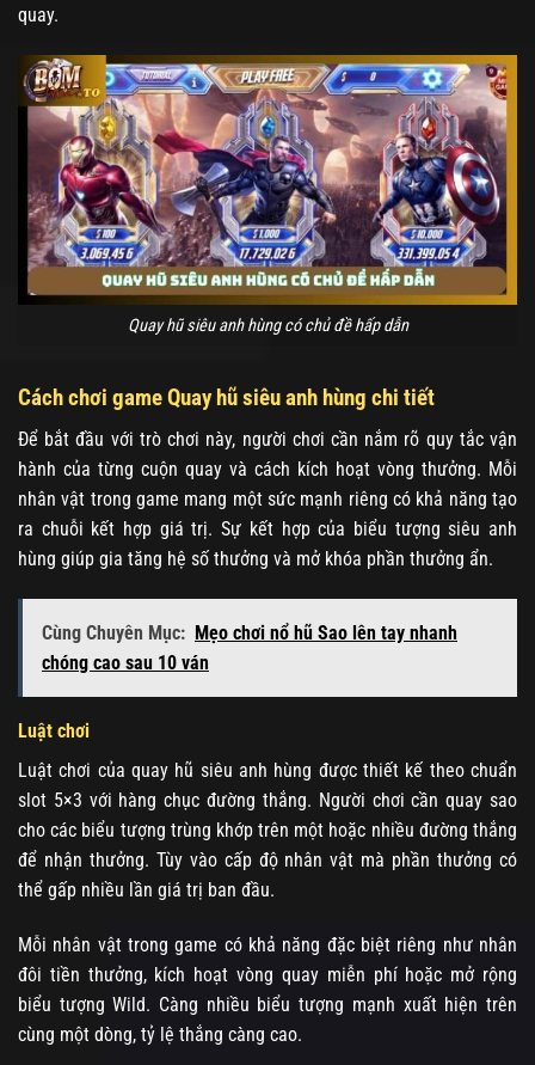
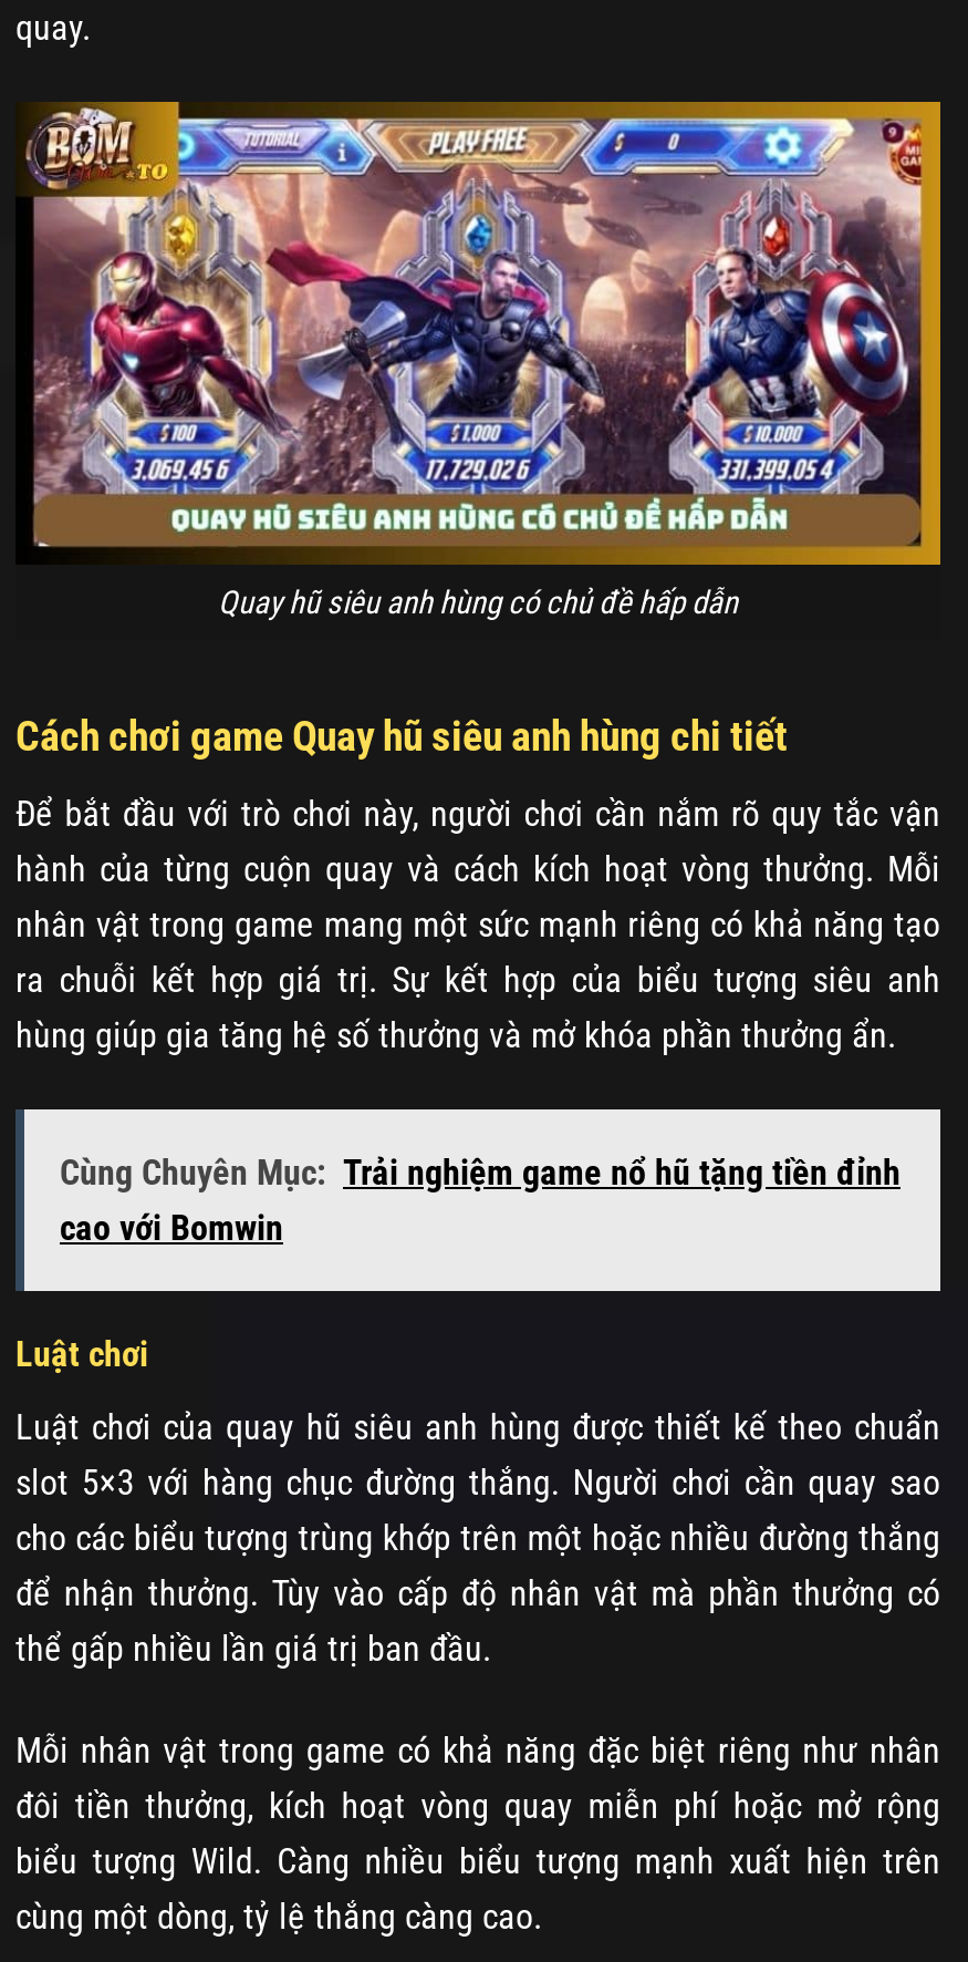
- Cùng Chuyên Mục: Mẹo chơi nổ hũ Sao lên tay nhanh
- chóng cao sau 10 ván
+ Cùng Chuyên Mục: Trải nghiệm game nổ hũ tặng tiền đỉnh
+ cao với Bomwin
